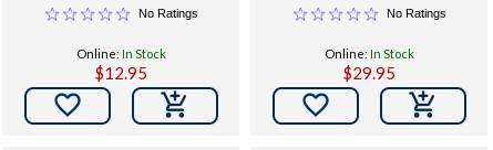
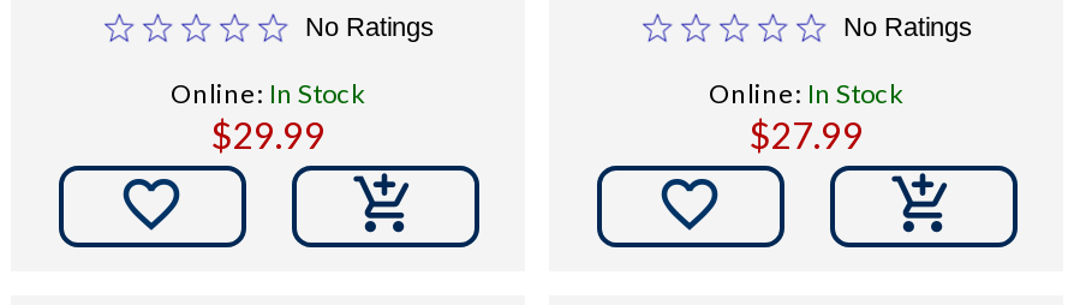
- $12.95
+ $29.99

- $29.95
+ $27.99
